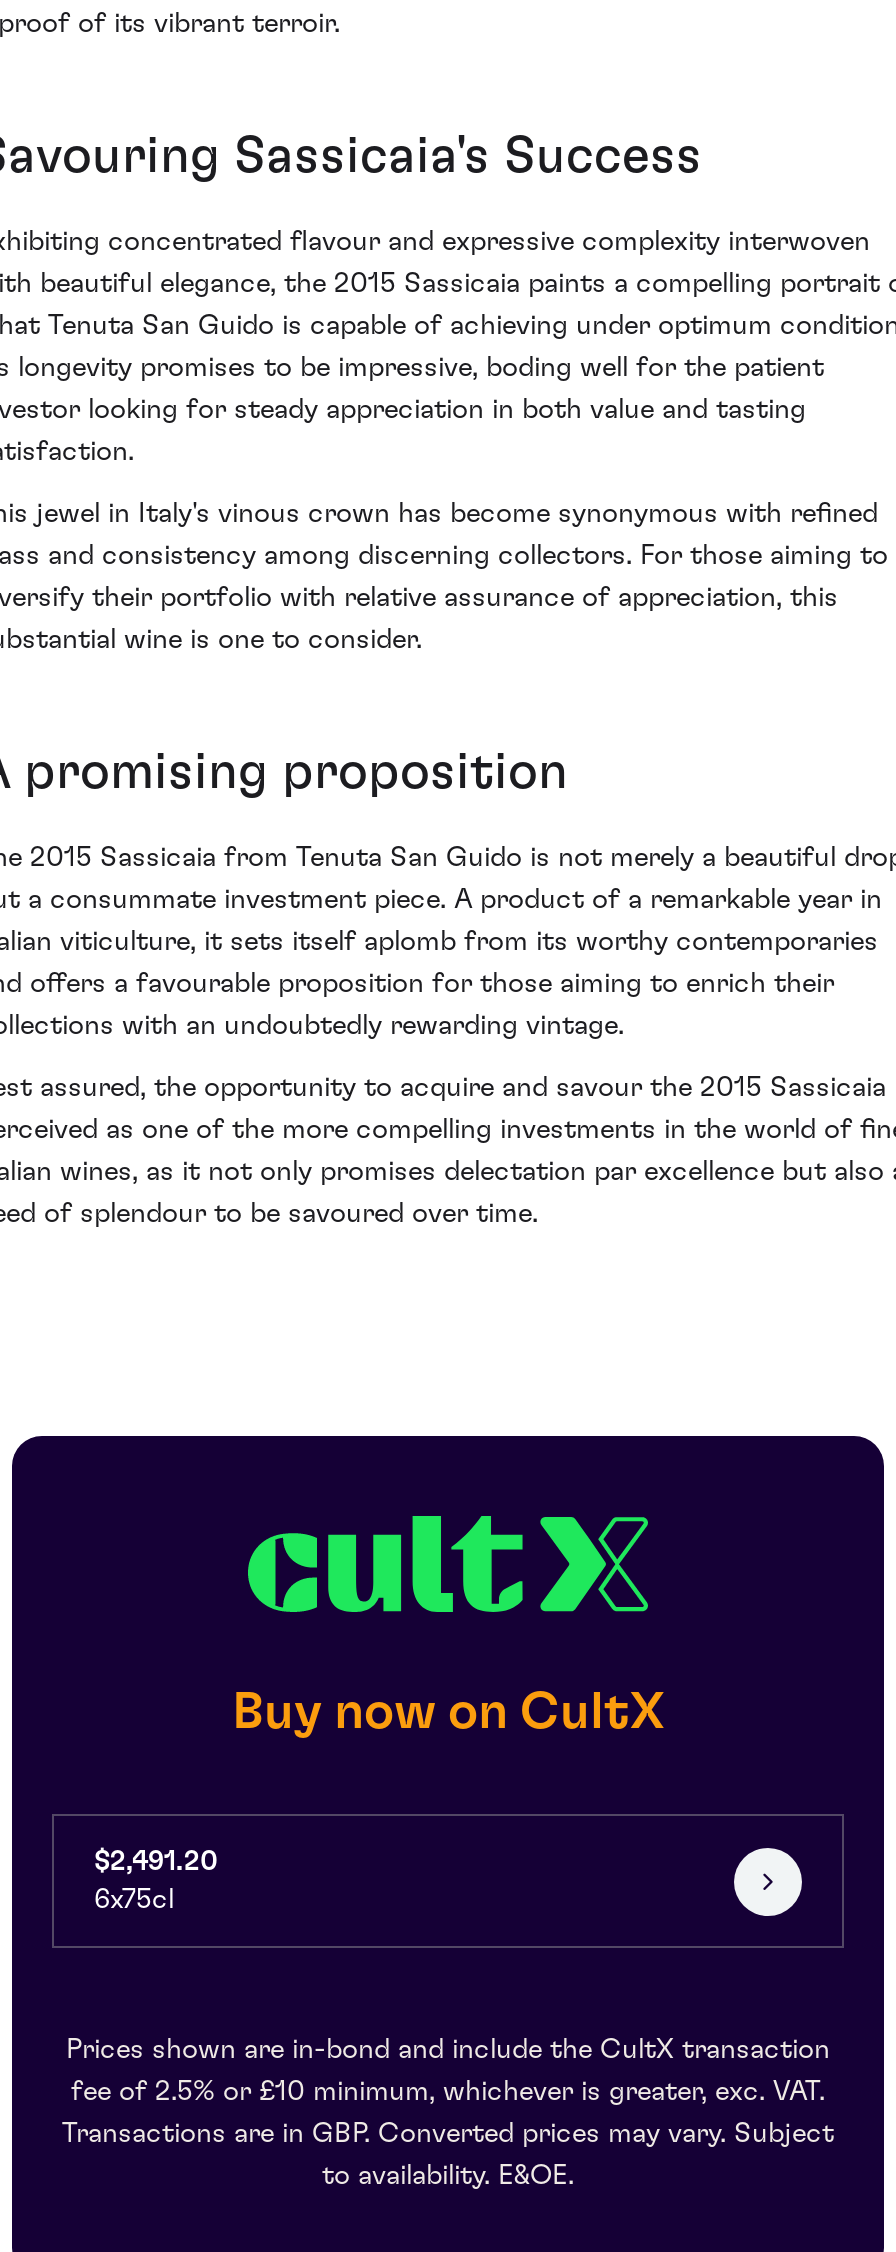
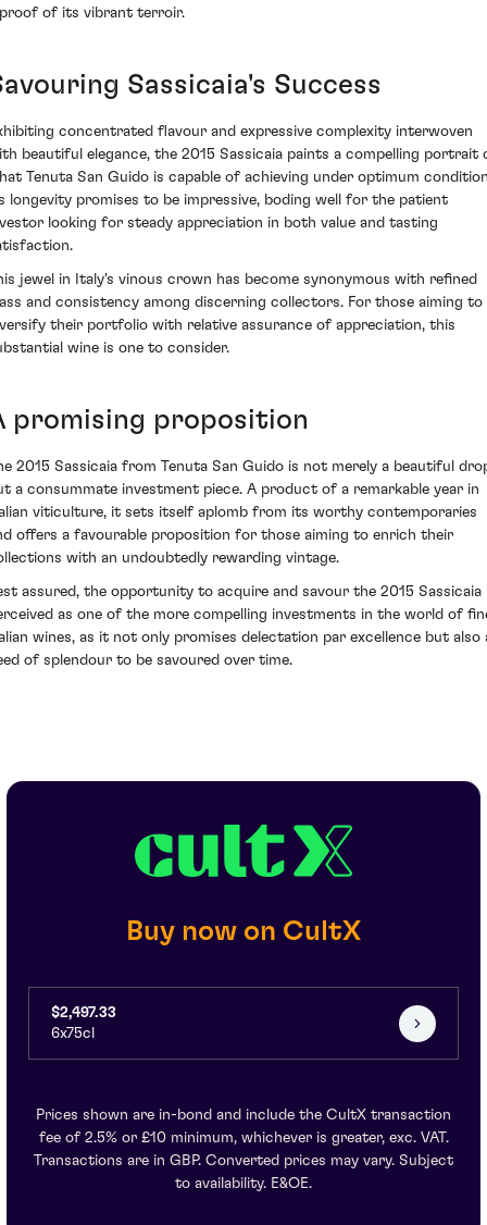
- $2,491.20
+ $2,497.33
